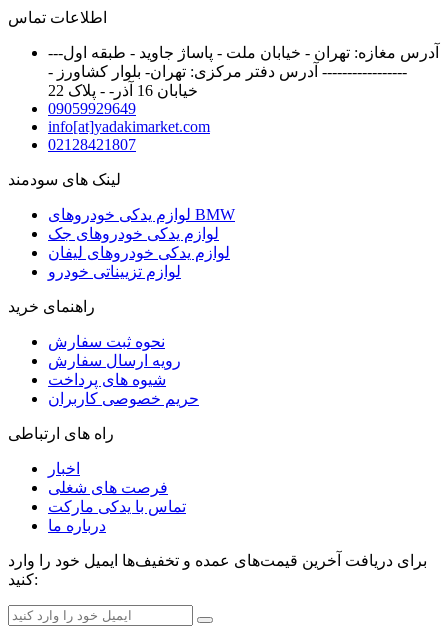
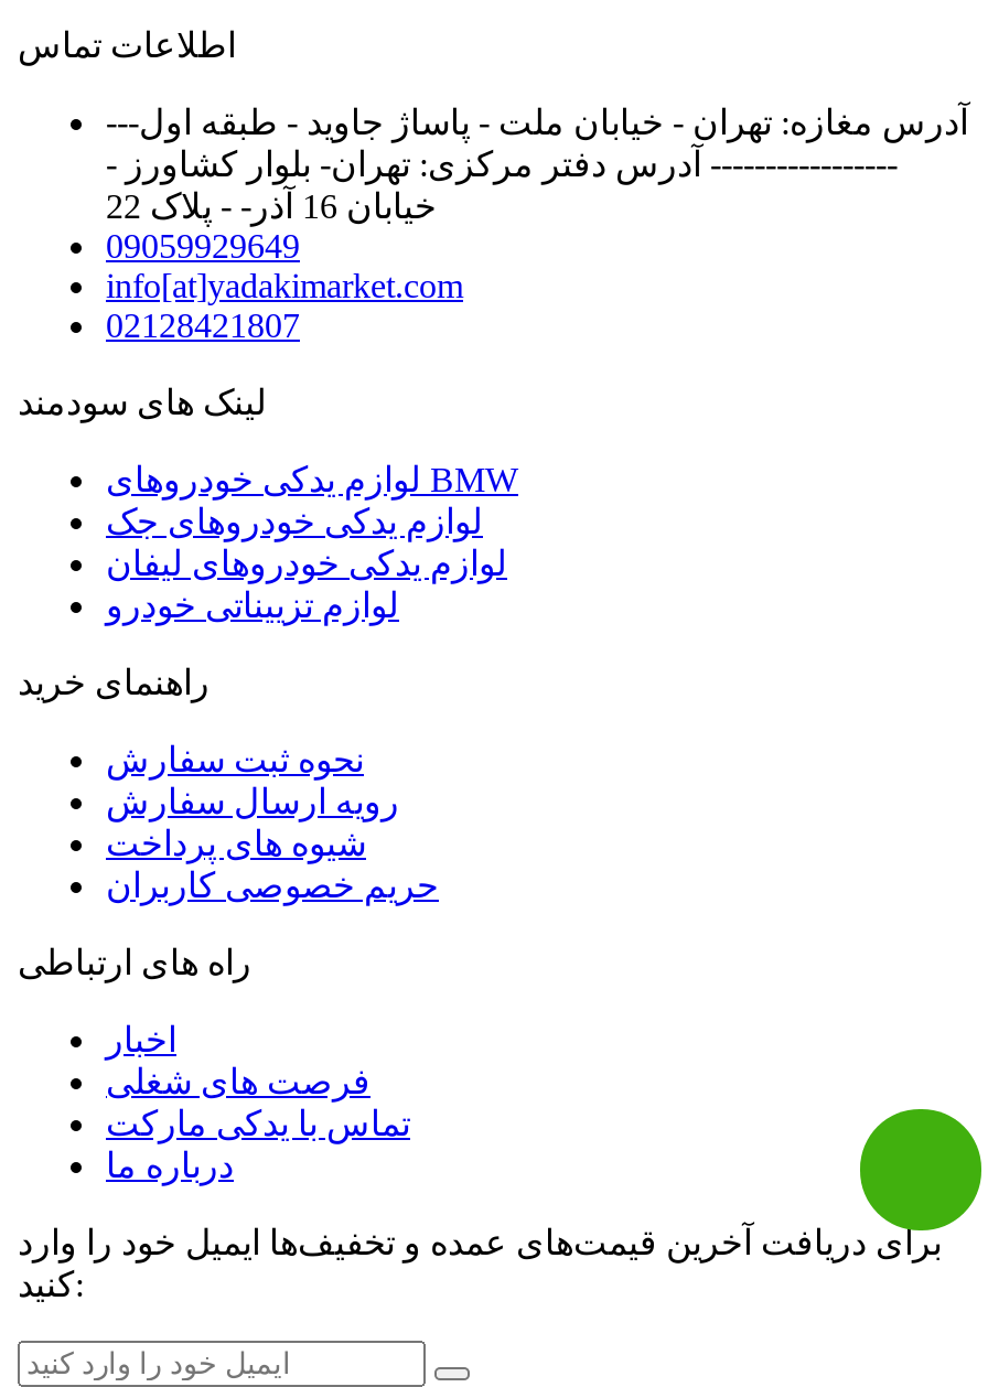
+ [image]
